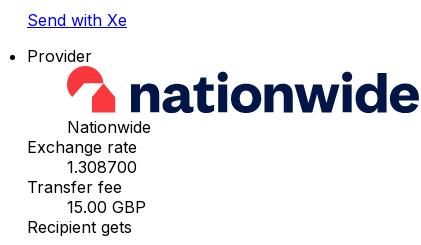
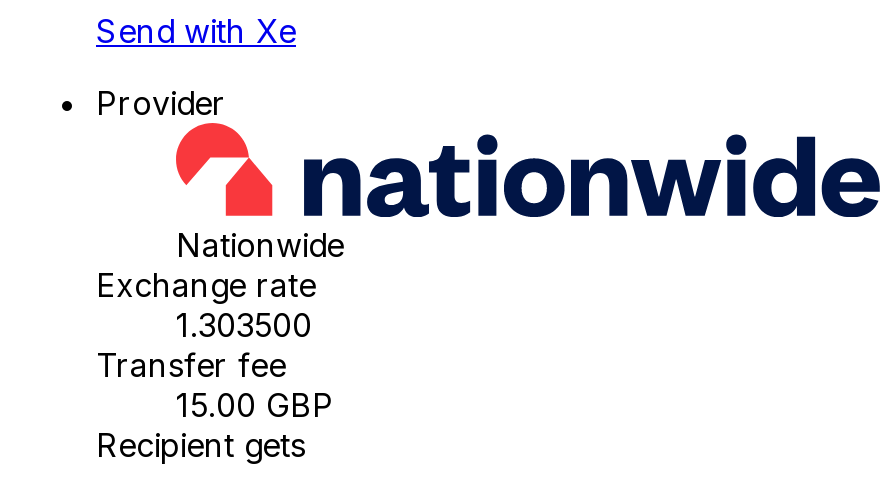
- 1.308700
+ 1.303500
